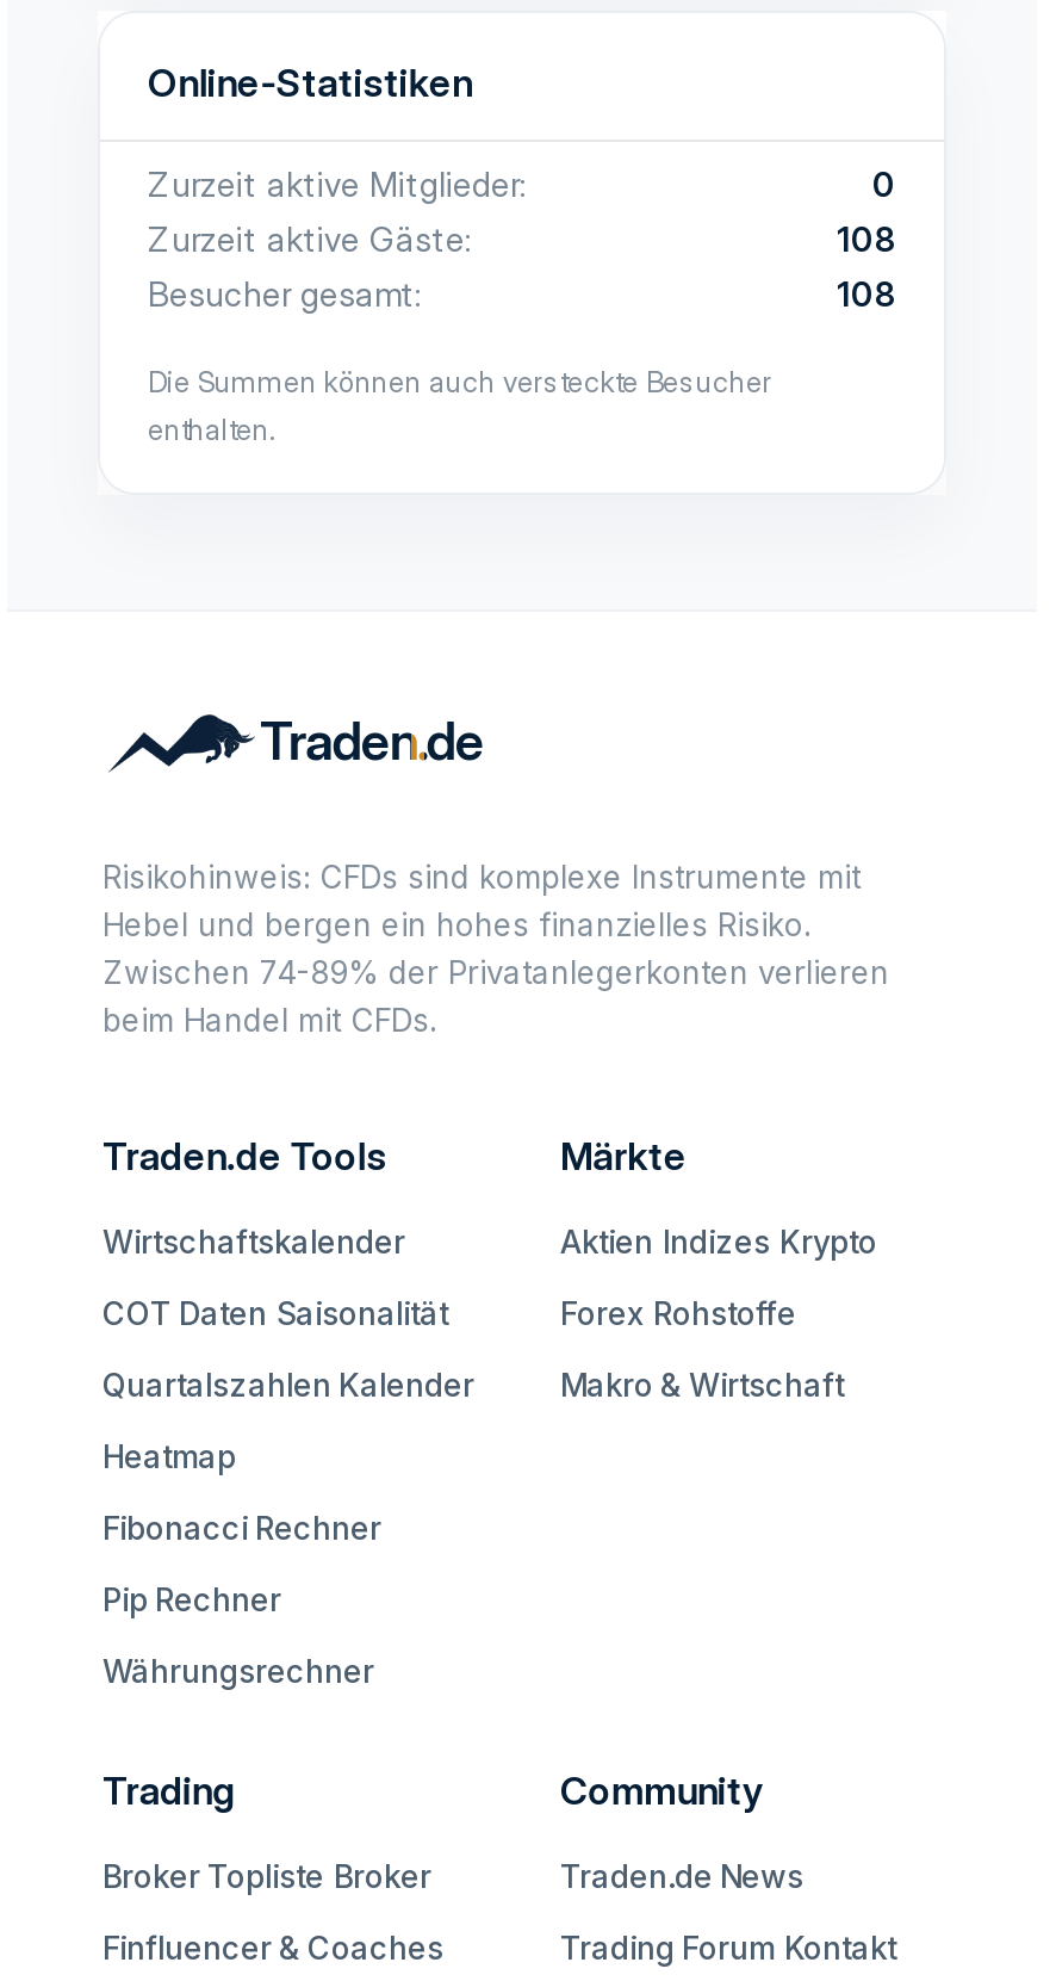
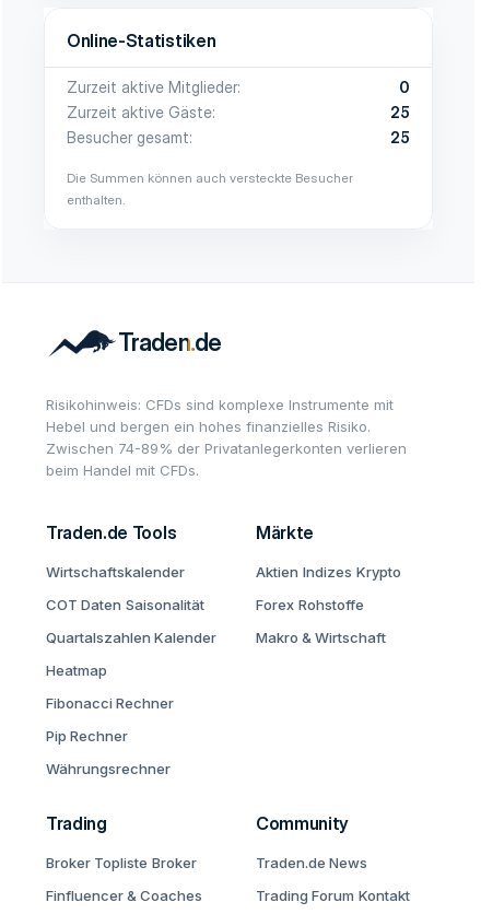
- 108
+ 25

- 108
+ 25
